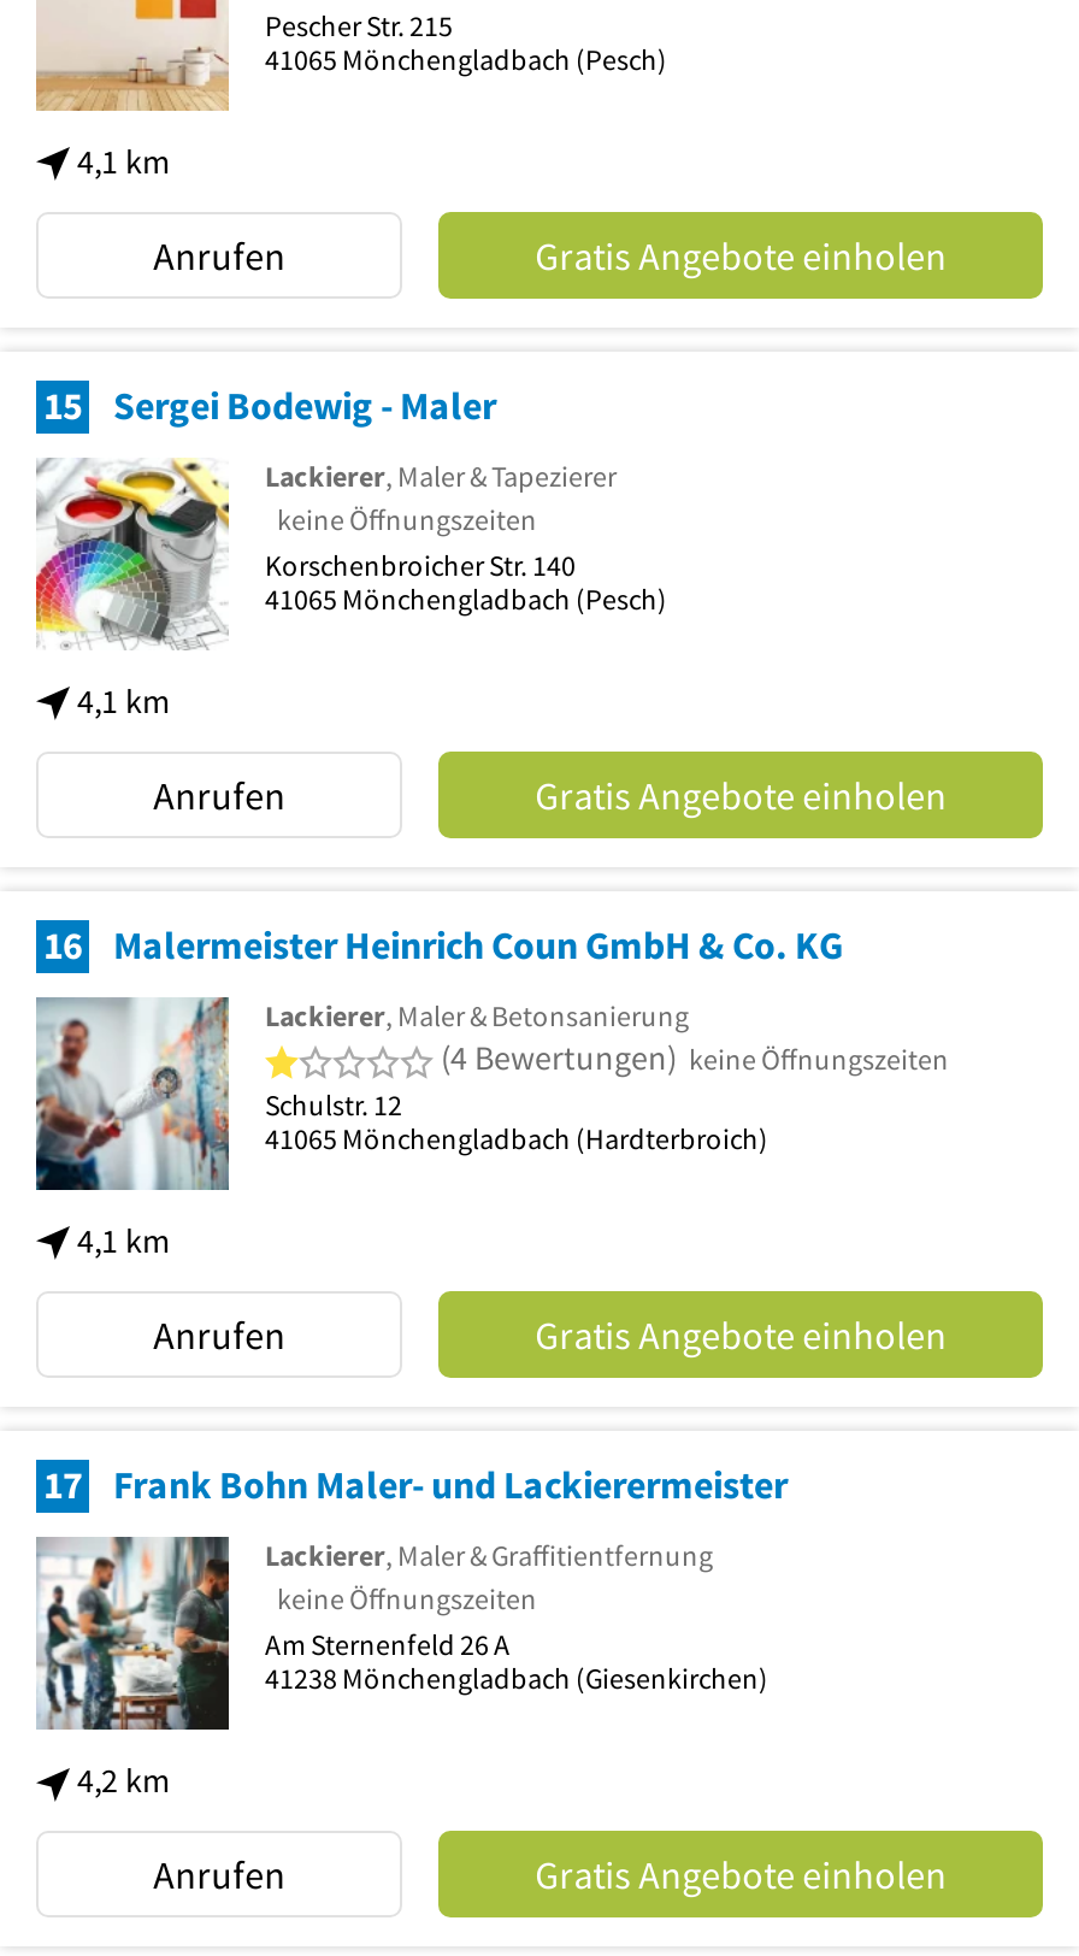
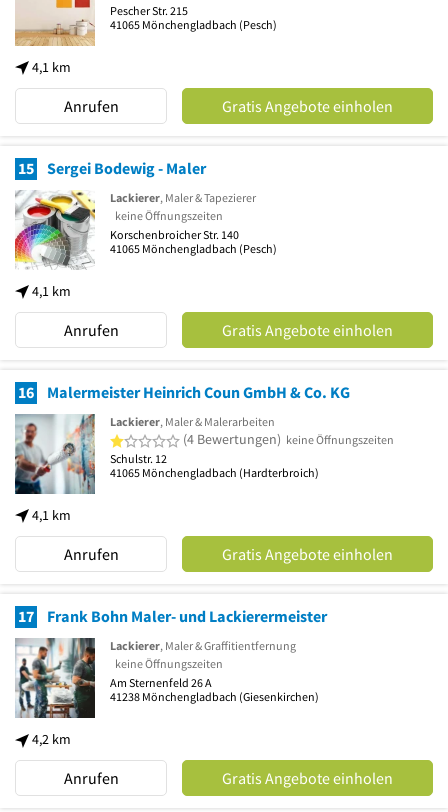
- Lackierer, Maler & Betonsanierung
+ Lackierer, Maler & Malerarbeiten
